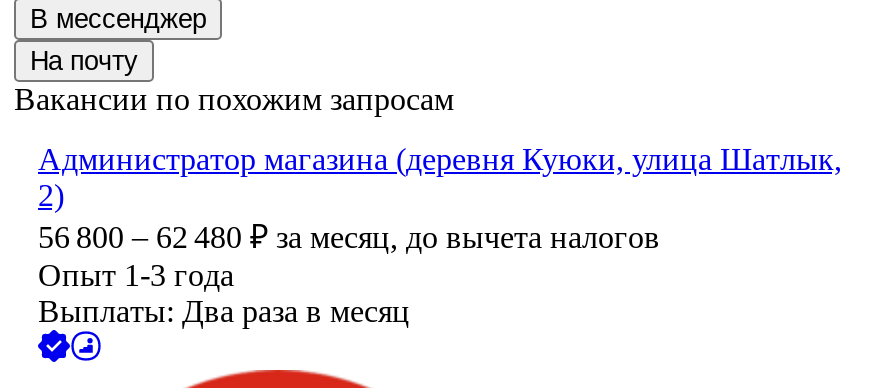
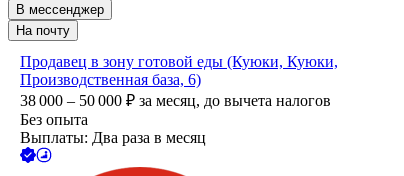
- Вакансии по похожим запросам
- Администратор магазина (деревня Куюки, улица Шатлык,
- 2)
- 56 800 – 62 480 ₽ за месяц, до вычета налогов
- Опыт 1-3 года
+ Продавец в зону готовой еды (Куюки, Куюки,
+ Производственная база, 6)
+ 38 000 – 50 000 ₽ за месяц, до вычета налогов
+ Без опыта
